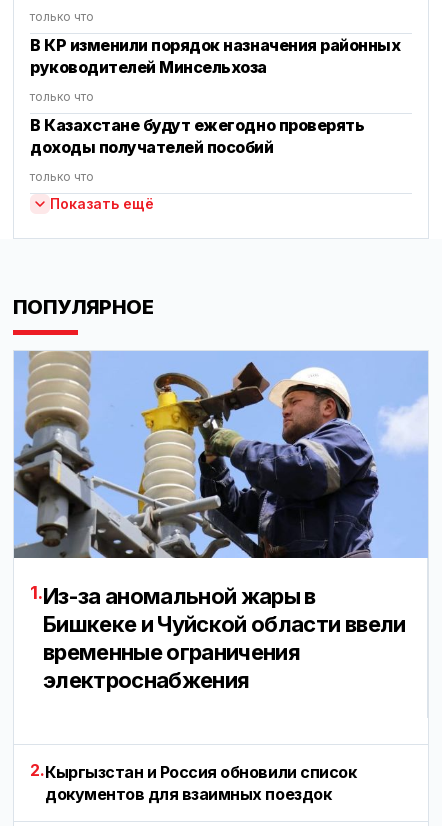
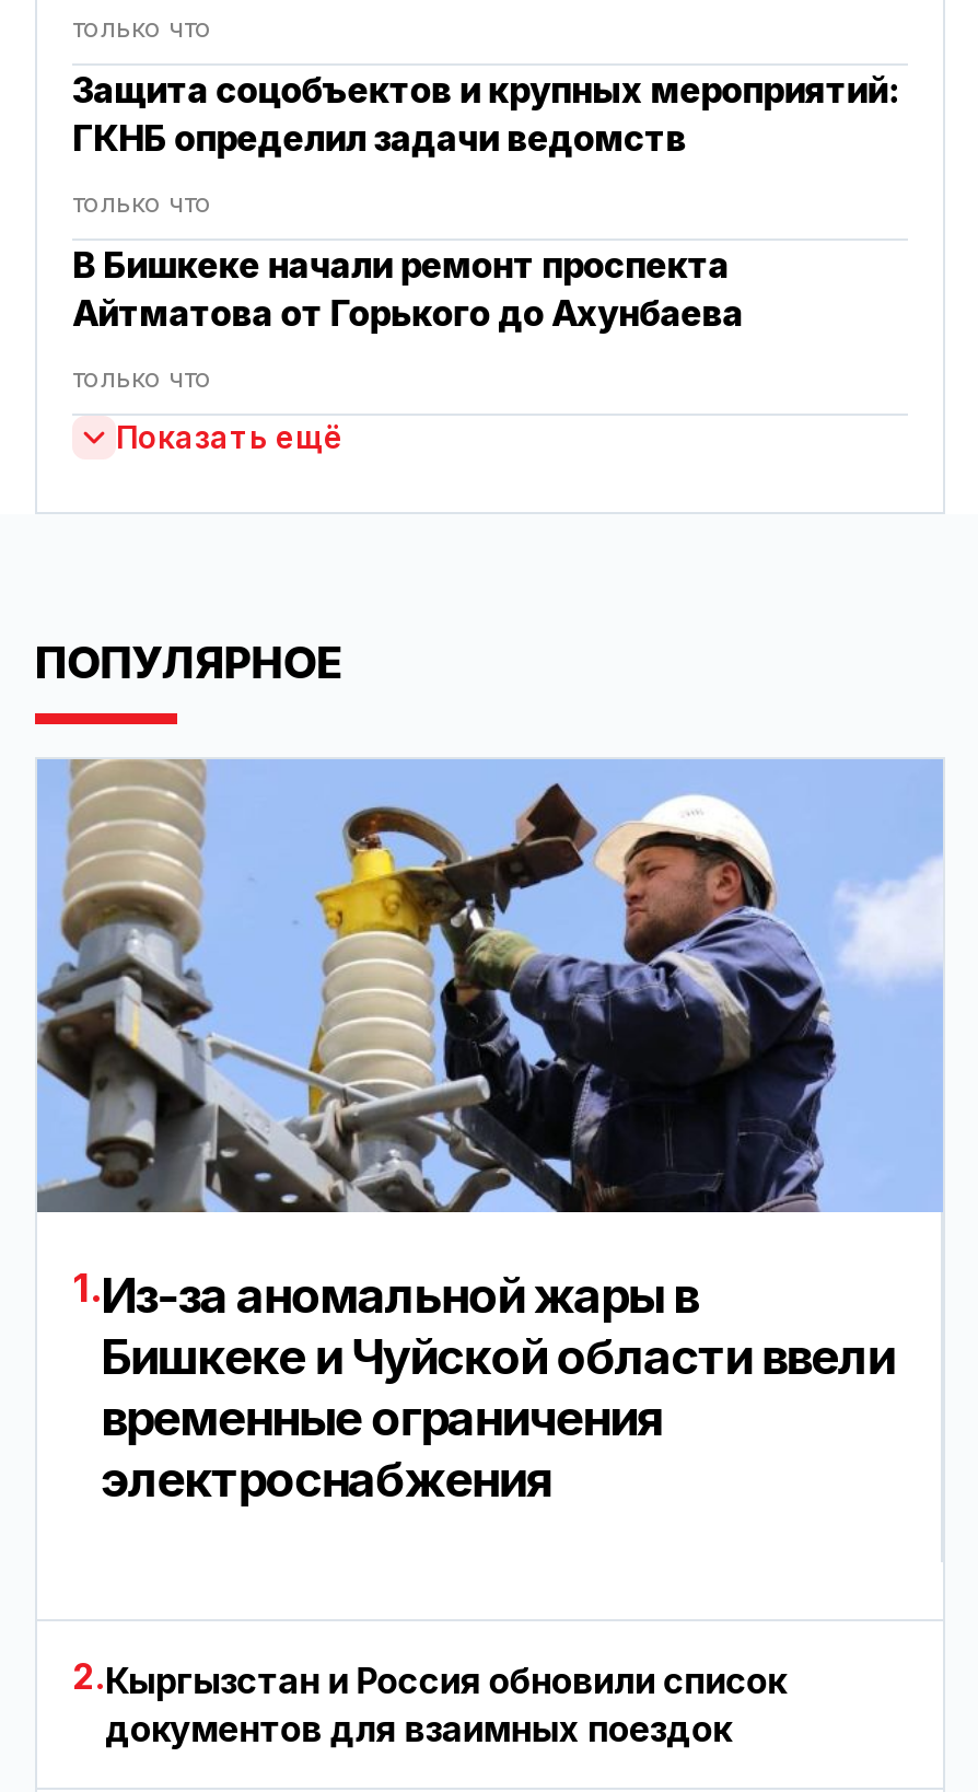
- В КР изменили порядок назначения районных
- руководителей Минсельхоза
+ Защита соцобъектов и крупных мероприятий:
+ ГКНБ определил задачи ведомств

- В Казахстане будут ежегодно проверять
- доходы получателей пособий
+ В Бишкеке начали ремонт проспекта
+ Айтматова от Горького до Ахунбаева
